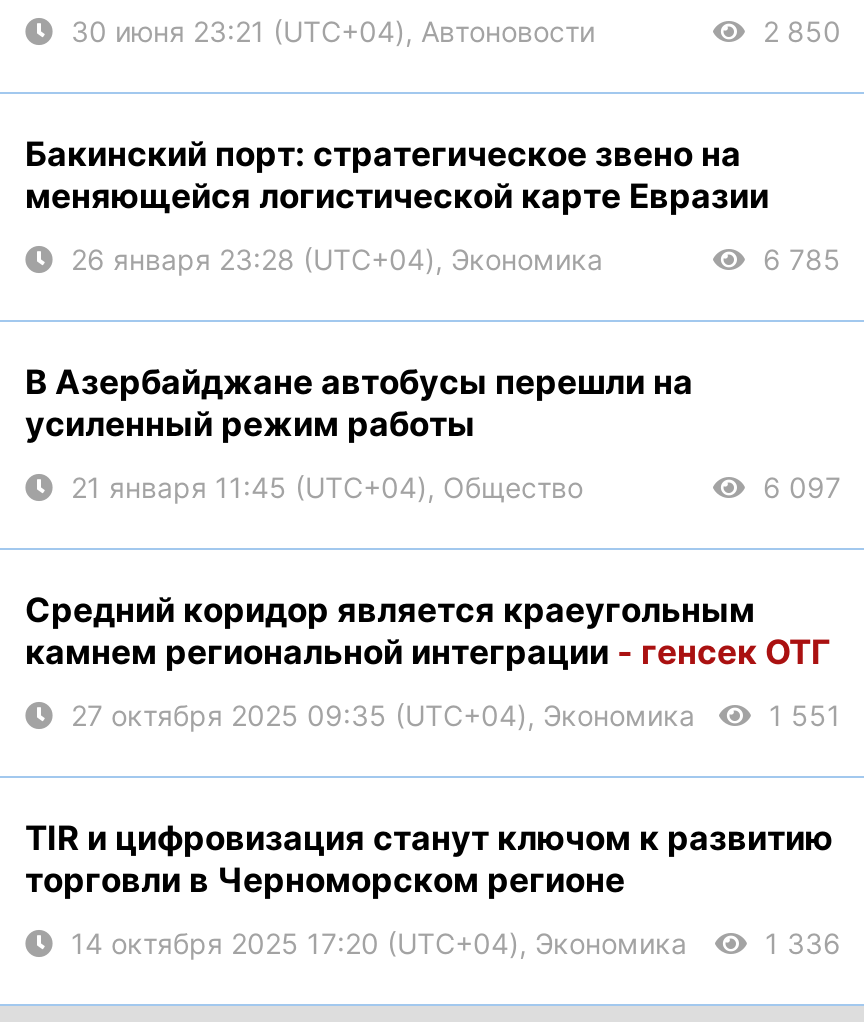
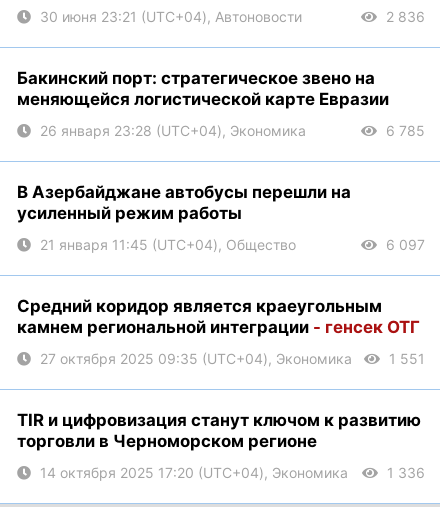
- 2 850
+ 2 836
